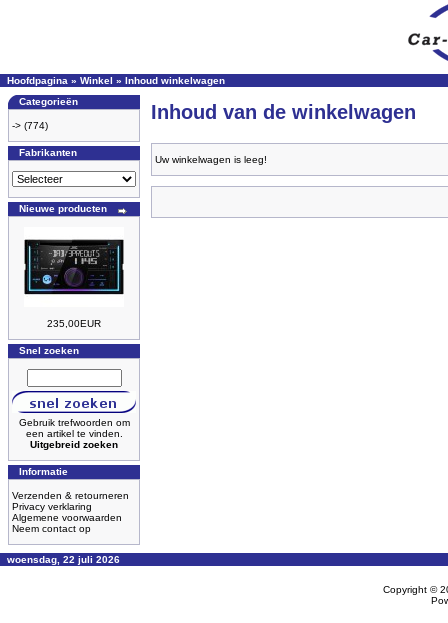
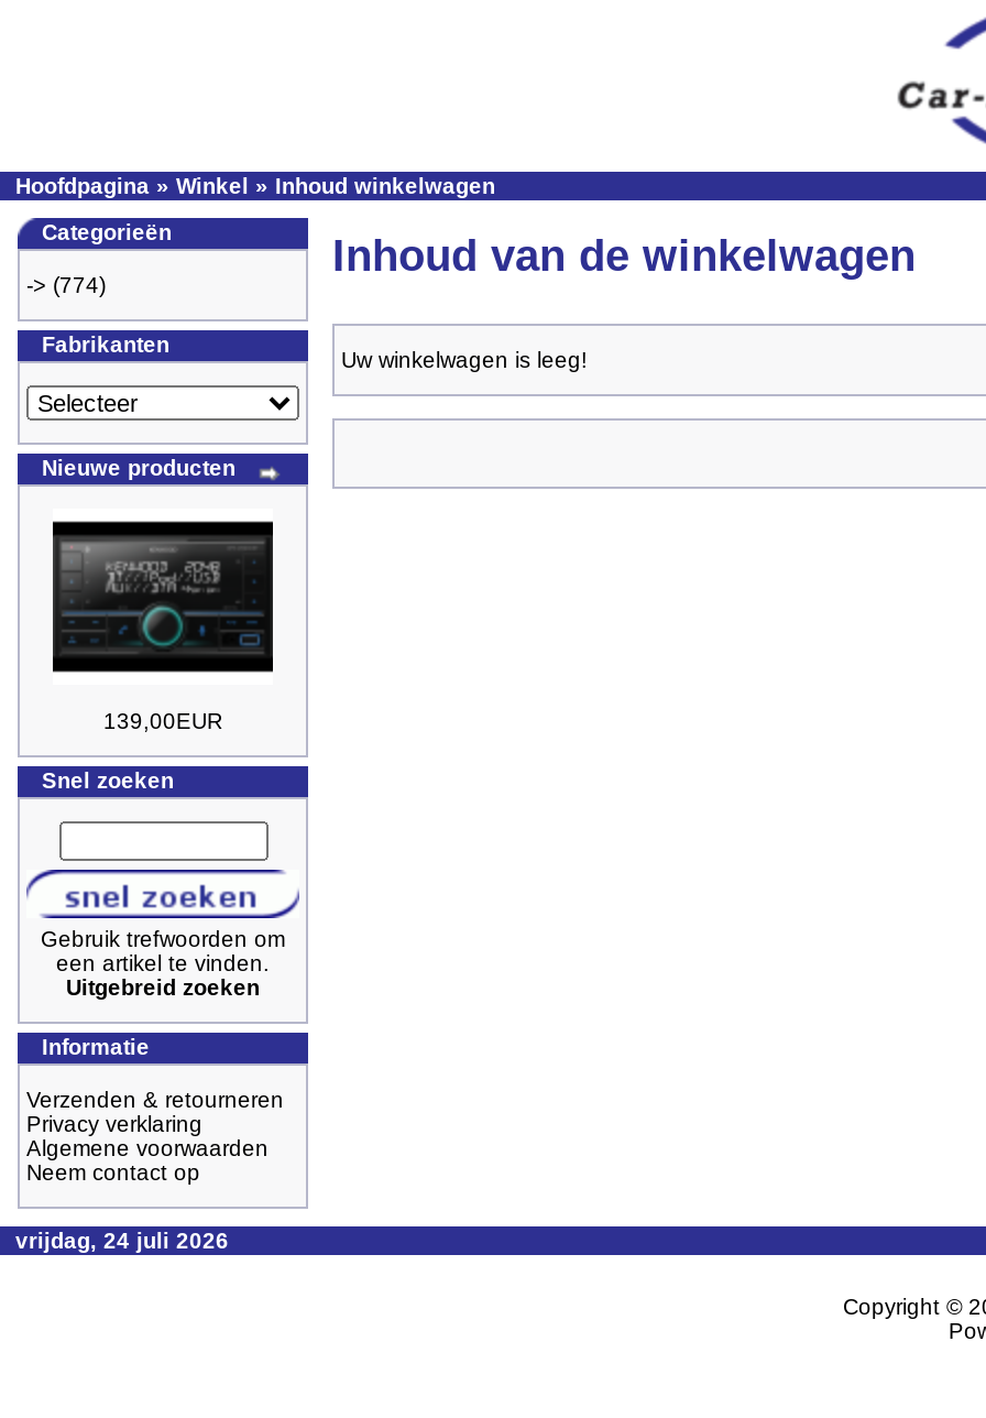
- [image]
- 235,00EUR
+ [image]
+ 139,00EUR

- woensdag, 22 juli 2026
+ vrijdag, 24 juli 2026
